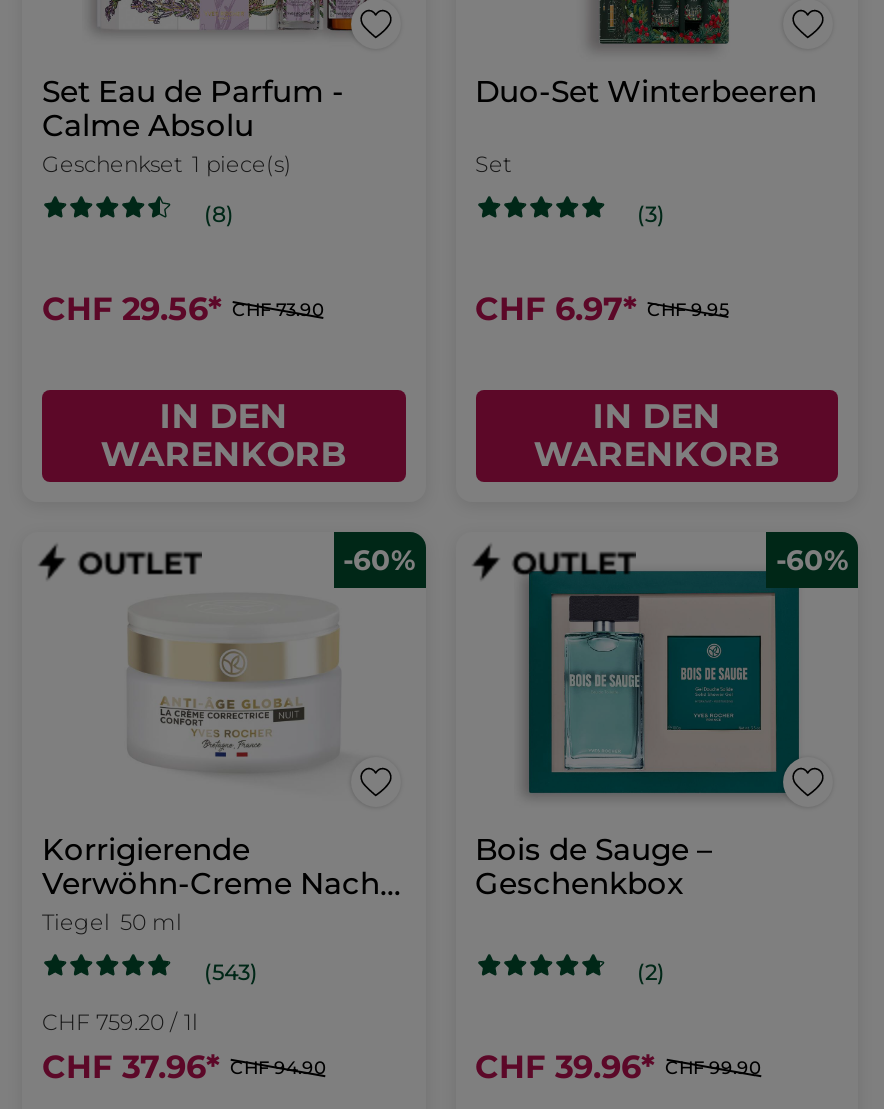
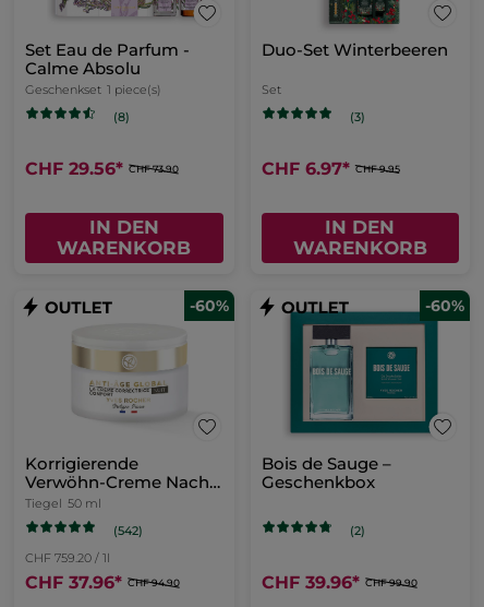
- (543)
+ (542)
